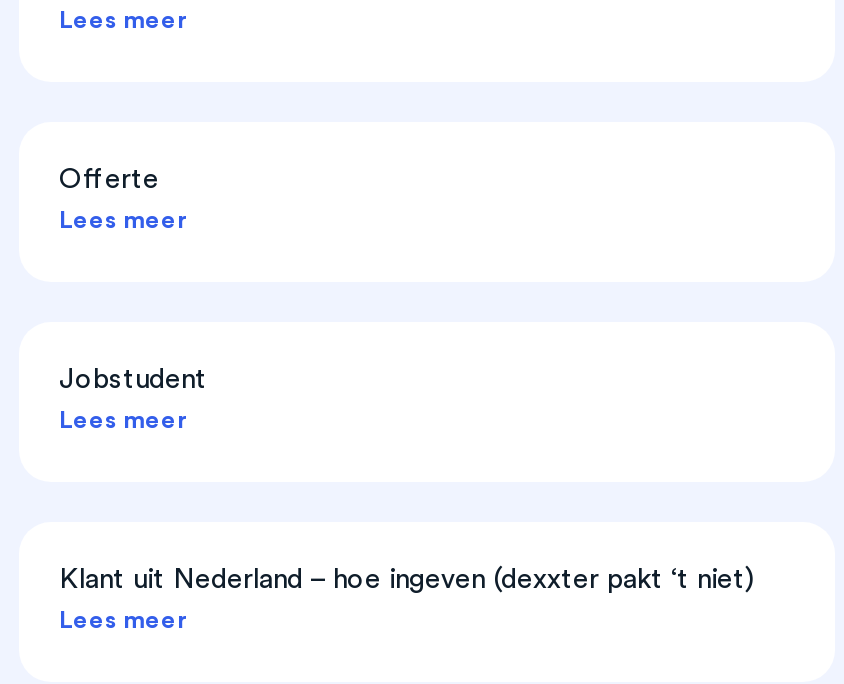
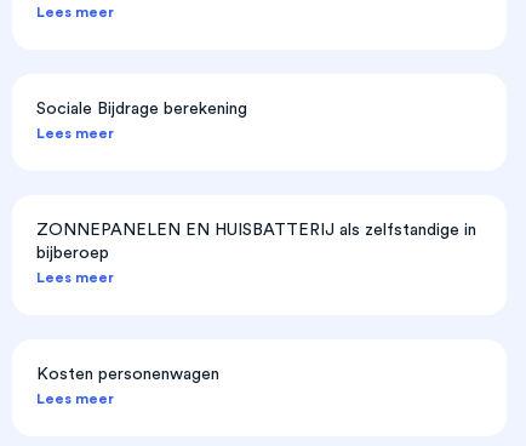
- Offerte
+ Sociale Bijdrage berekening

- Jobstudent
+ ZONNEPANELEN EN HUISBATTERIJ als zelfstandige in
+ bijberoep

- Klant uit Nederland – hoe ingeven (dexxter pakt ‘t niet)
+ Kosten personenwagen
